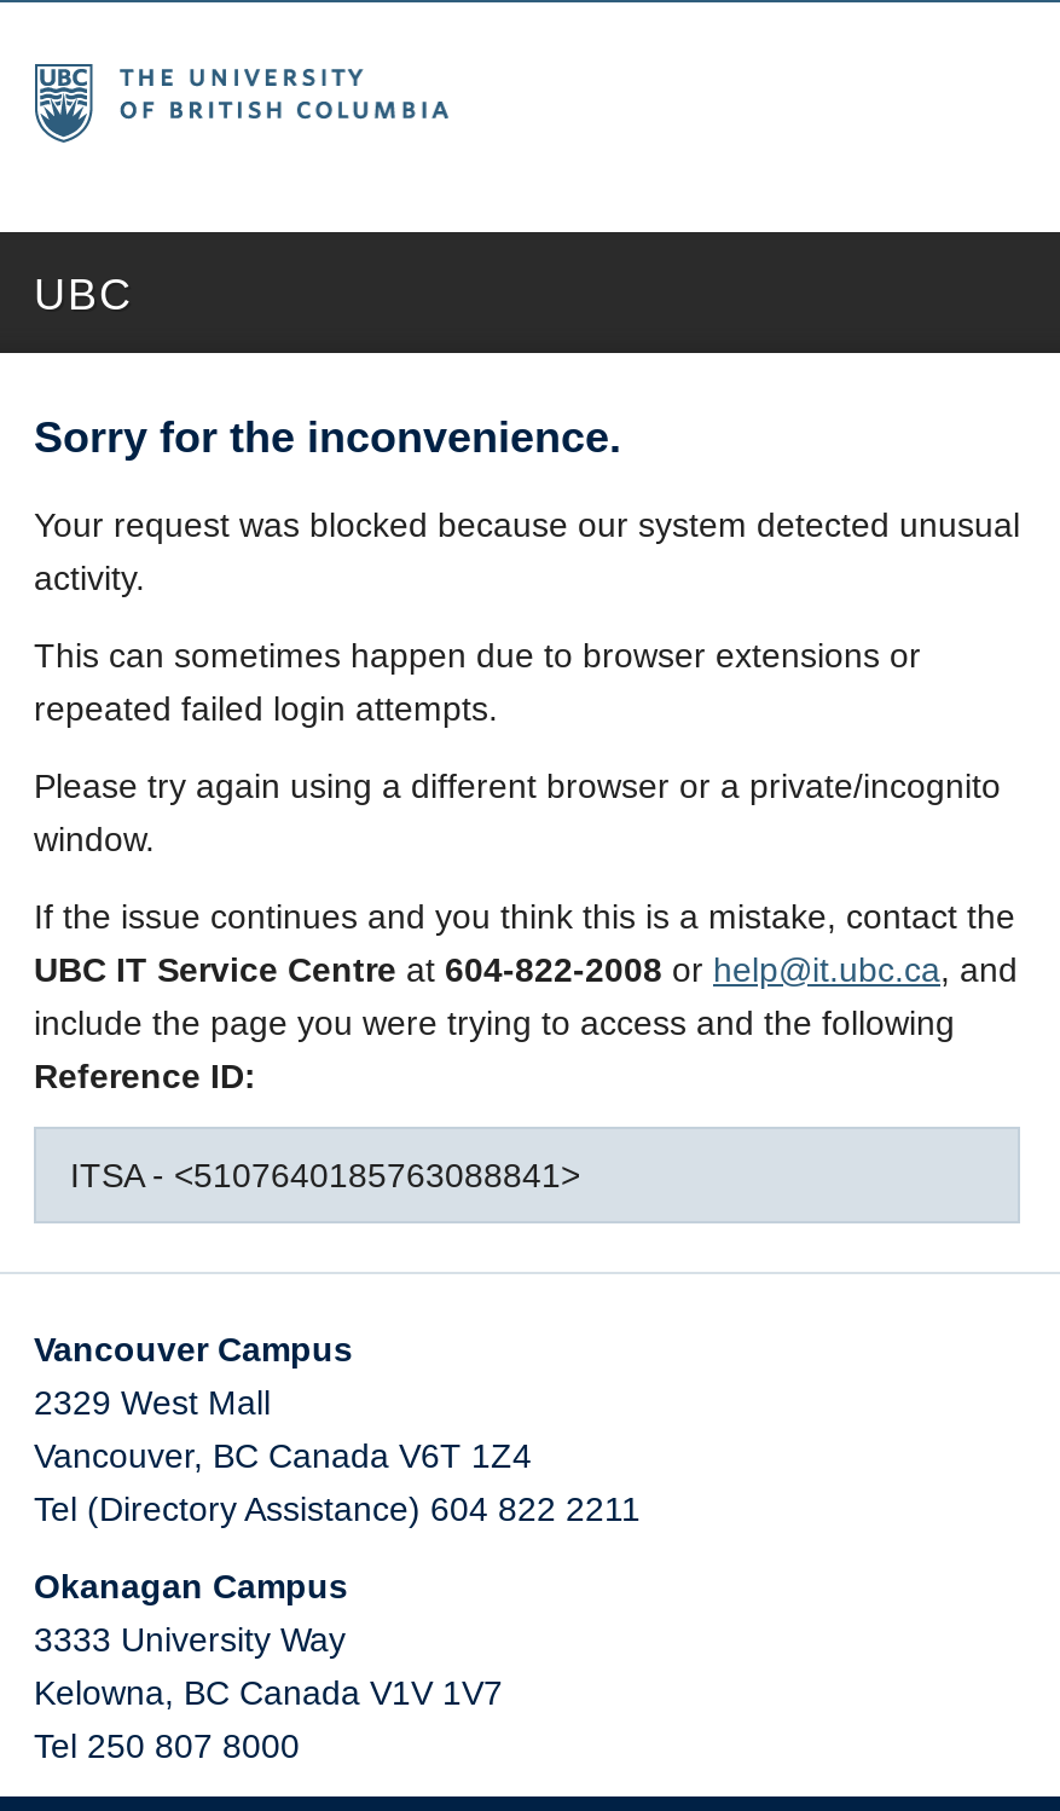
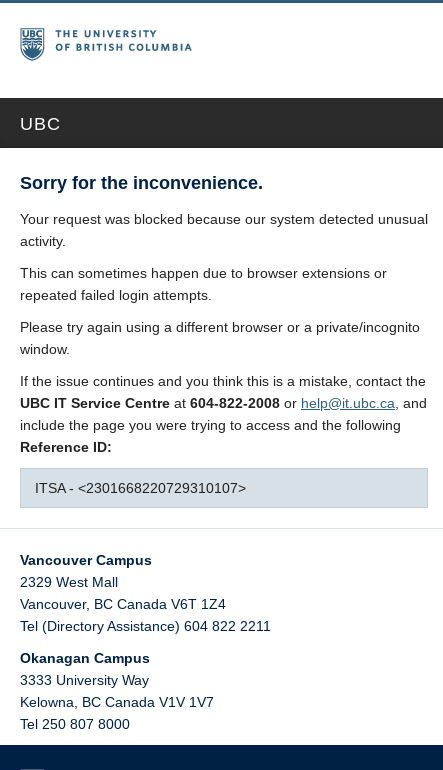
- ITSA - <5107640185763088841>
+ ITSA - <2301668220729310107>
